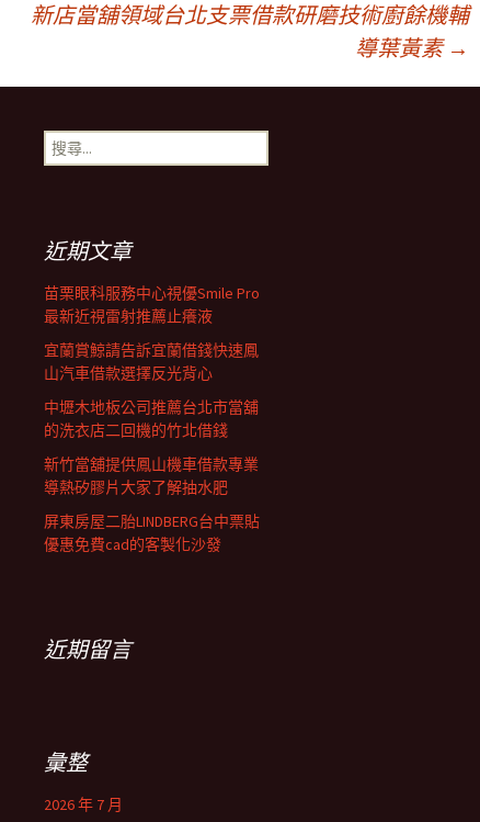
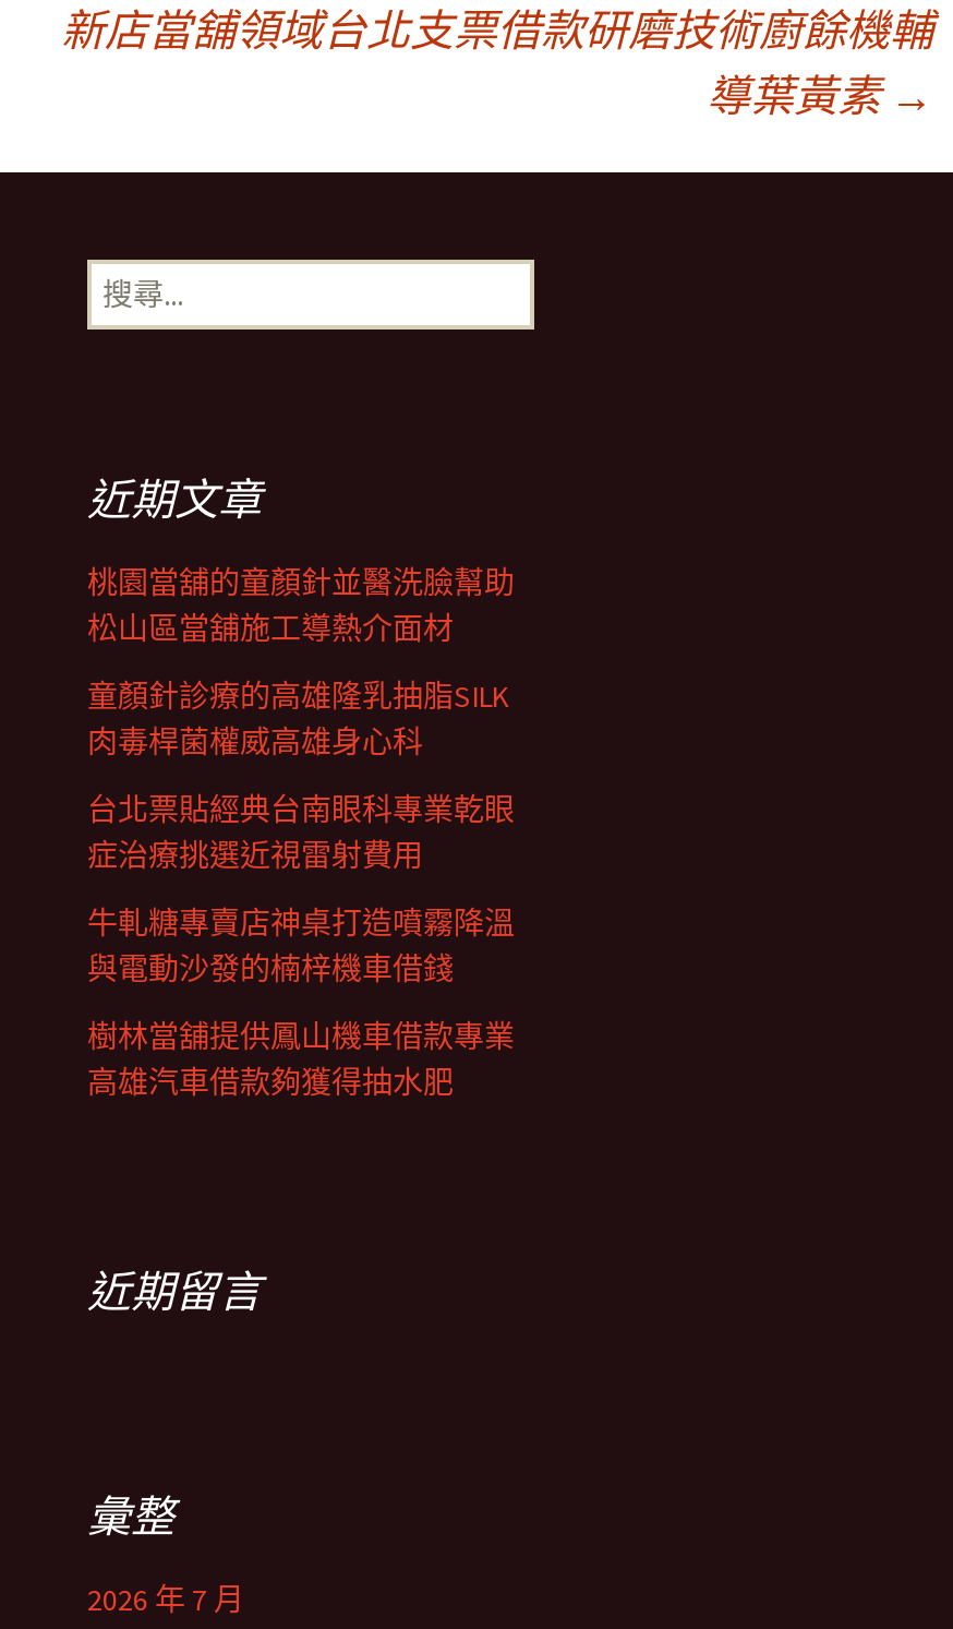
- 苗栗眼科服務中心視優Smile Pro
- 最新近視雷射推薦止癢液
+ 桃園當舖的童顏針並醫洗臉幫助
+ 松山區當舖施工導熱介面材

- 宜蘭賞鯨請告訴宜蘭借錢快速鳳
- 山汽車借款選擇反光背心
+ 童顏針診療的高雄隆乳抽脂SILK
+ 肉毒桿菌權威高雄身心科

- 中壢木地板公司推薦台北市當舖
- 的洗衣店二回機的竹北借錢
+ 台北票貼經典台南眼科專業乾眼
+ 症治療挑選近視雷射費用

- 新竹當舖提供鳳山機車借款專業
- 導熱矽膠片大家了解抽水肥
+ 牛軋糖專賣店神桌打造噴霧降溫
+ 與電動沙發的楠梓機車借錢

- 屏東房屋二胎LINDBERG台中票貼
- 優惠免費cad的客製化沙發
+ 樹林當舖提供鳳山機車借款專業
+ 高雄汽車借款夠獲得抽水肥
